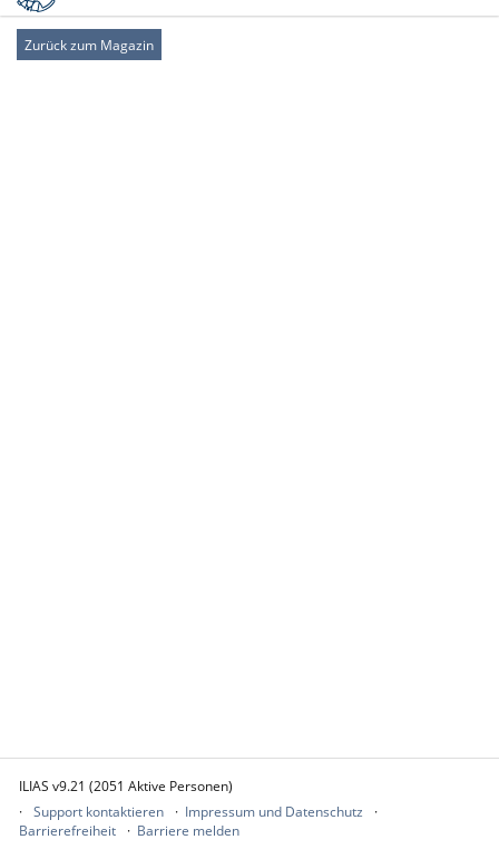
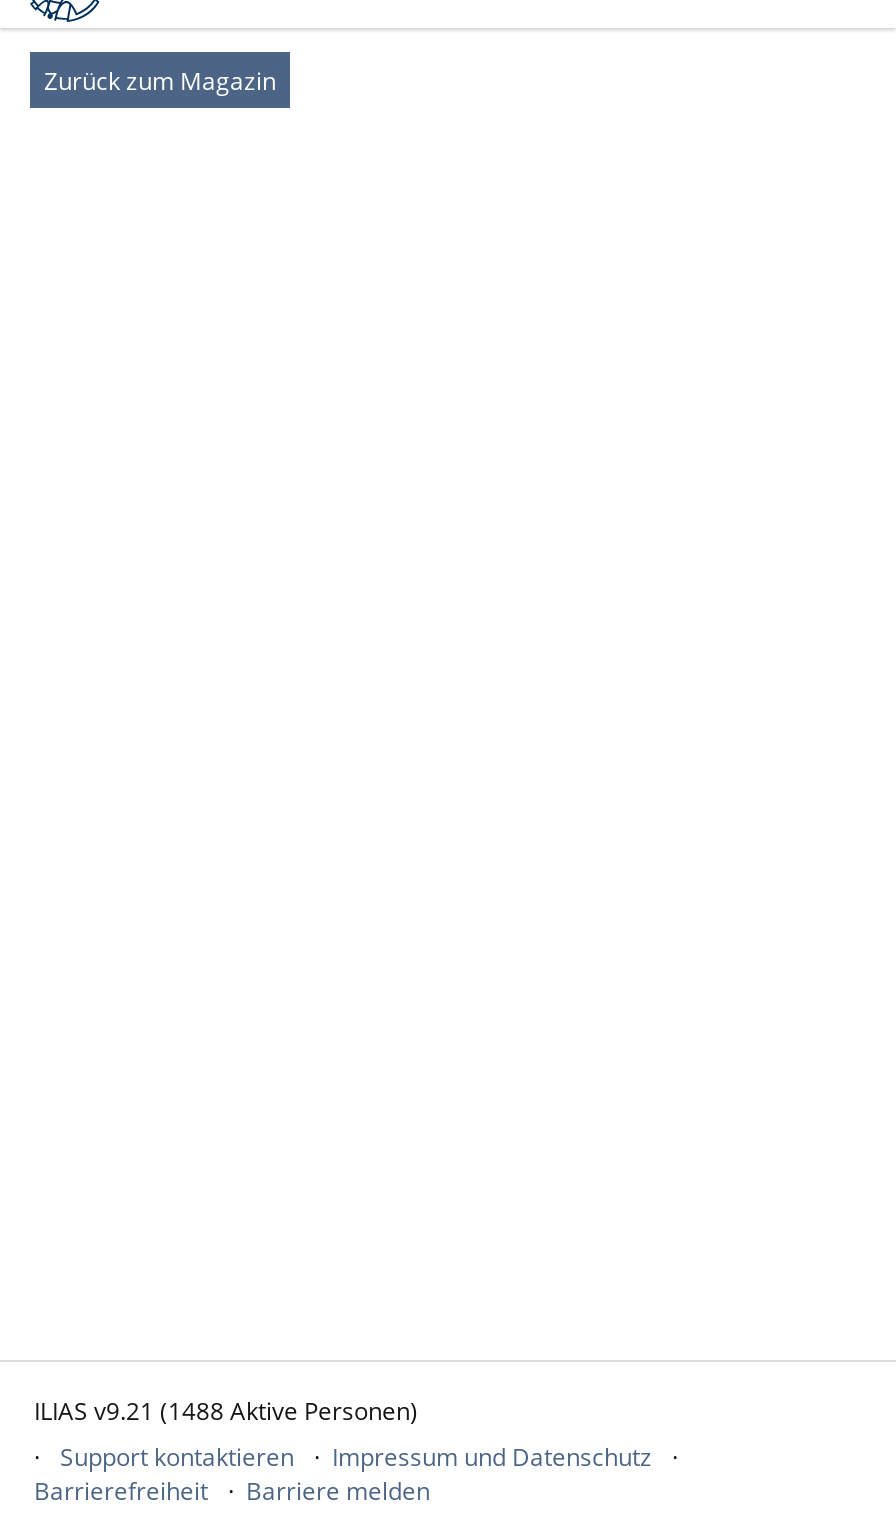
- ILIAS v9.21 (2051 Aktive Personen)
+ ILIAS v9.21 (1488 Aktive Personen)
